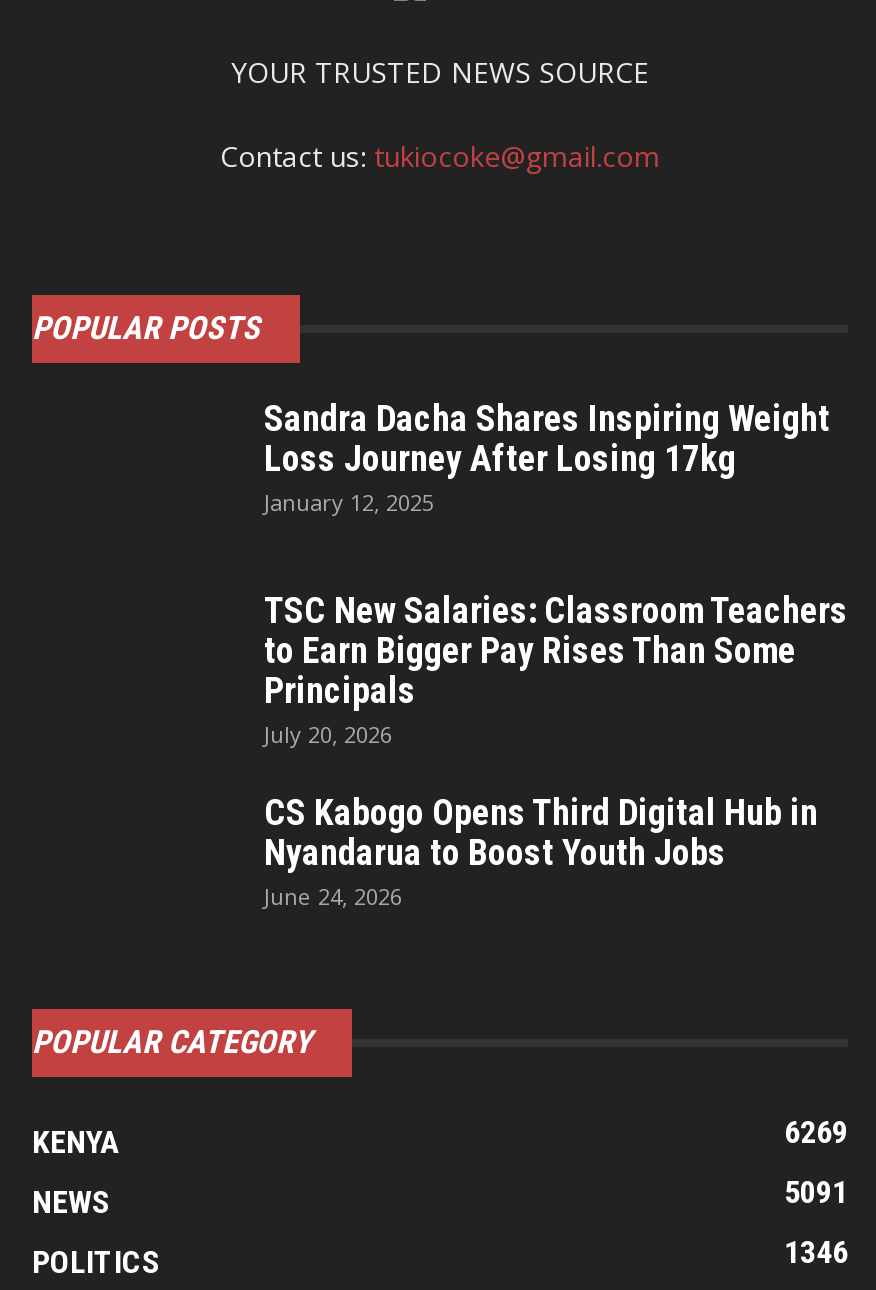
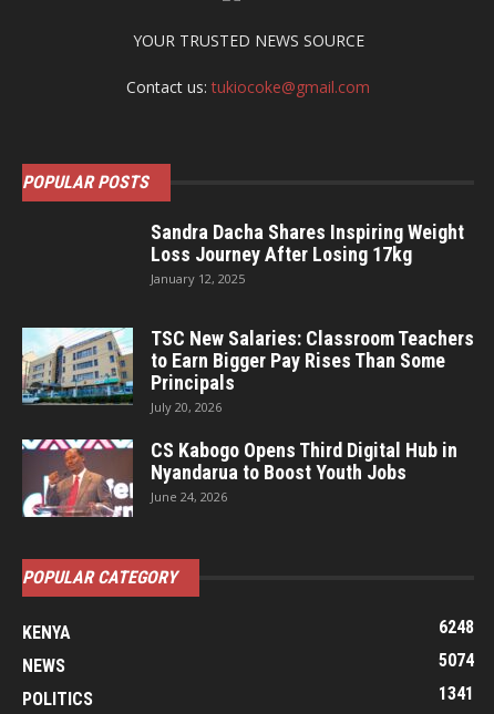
+ [image]

+ [image]

- 6269
+ 6248

- 5091
+ 5074

- 1346
+ 1341
